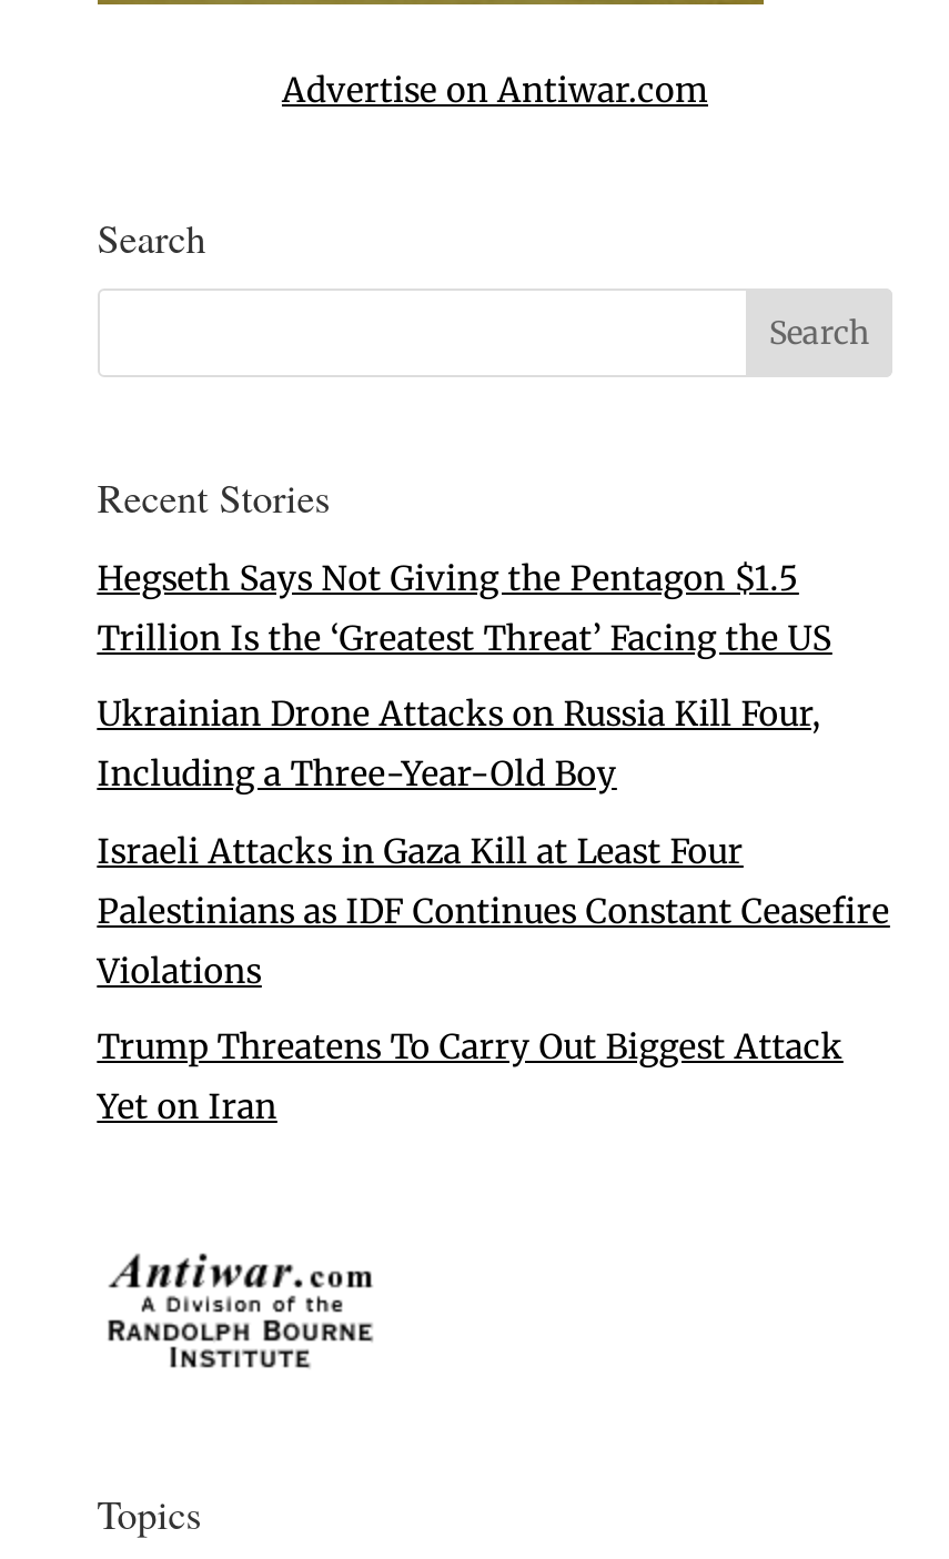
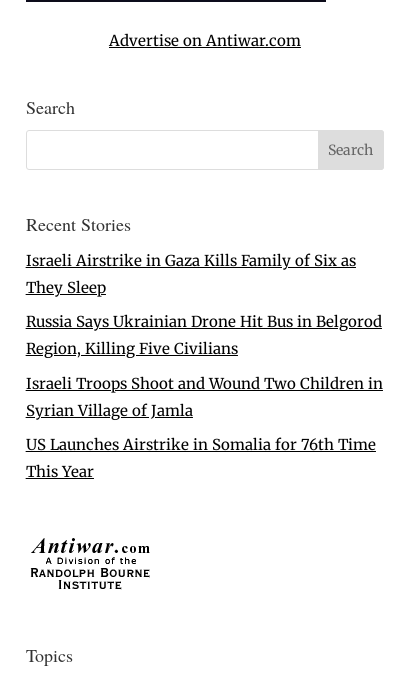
- Hegseth Says Not Giving the Pentagon $1.5
- Trillion Is the ‘Greatest Threat’ Facing the US
+ Israeli Airstrike in Gaza Kills Family of Six as
+ They Sleep

- Ukrainian Drone Attacks on Russia Kill Four,
- Including a Three-Year-Old Boy
+ Russia Says Ukrainian Drone Hit Bus in Belgorod
+ Region, Killing Five Civilians

- Israeli Attacks in Gaza Kill at Least Four
- Palestinians as IDF Continues Constant Ceasefire
- Violations
+ Israeli Troops Shoot and Wound Two Children in
+ Syrian Village of Jamla

- Trump Threatens To Carry Out Biggest Attack
- Yet on Iran
+ US Launches Airstrike in Somalia for 76th Time
+ This Year
